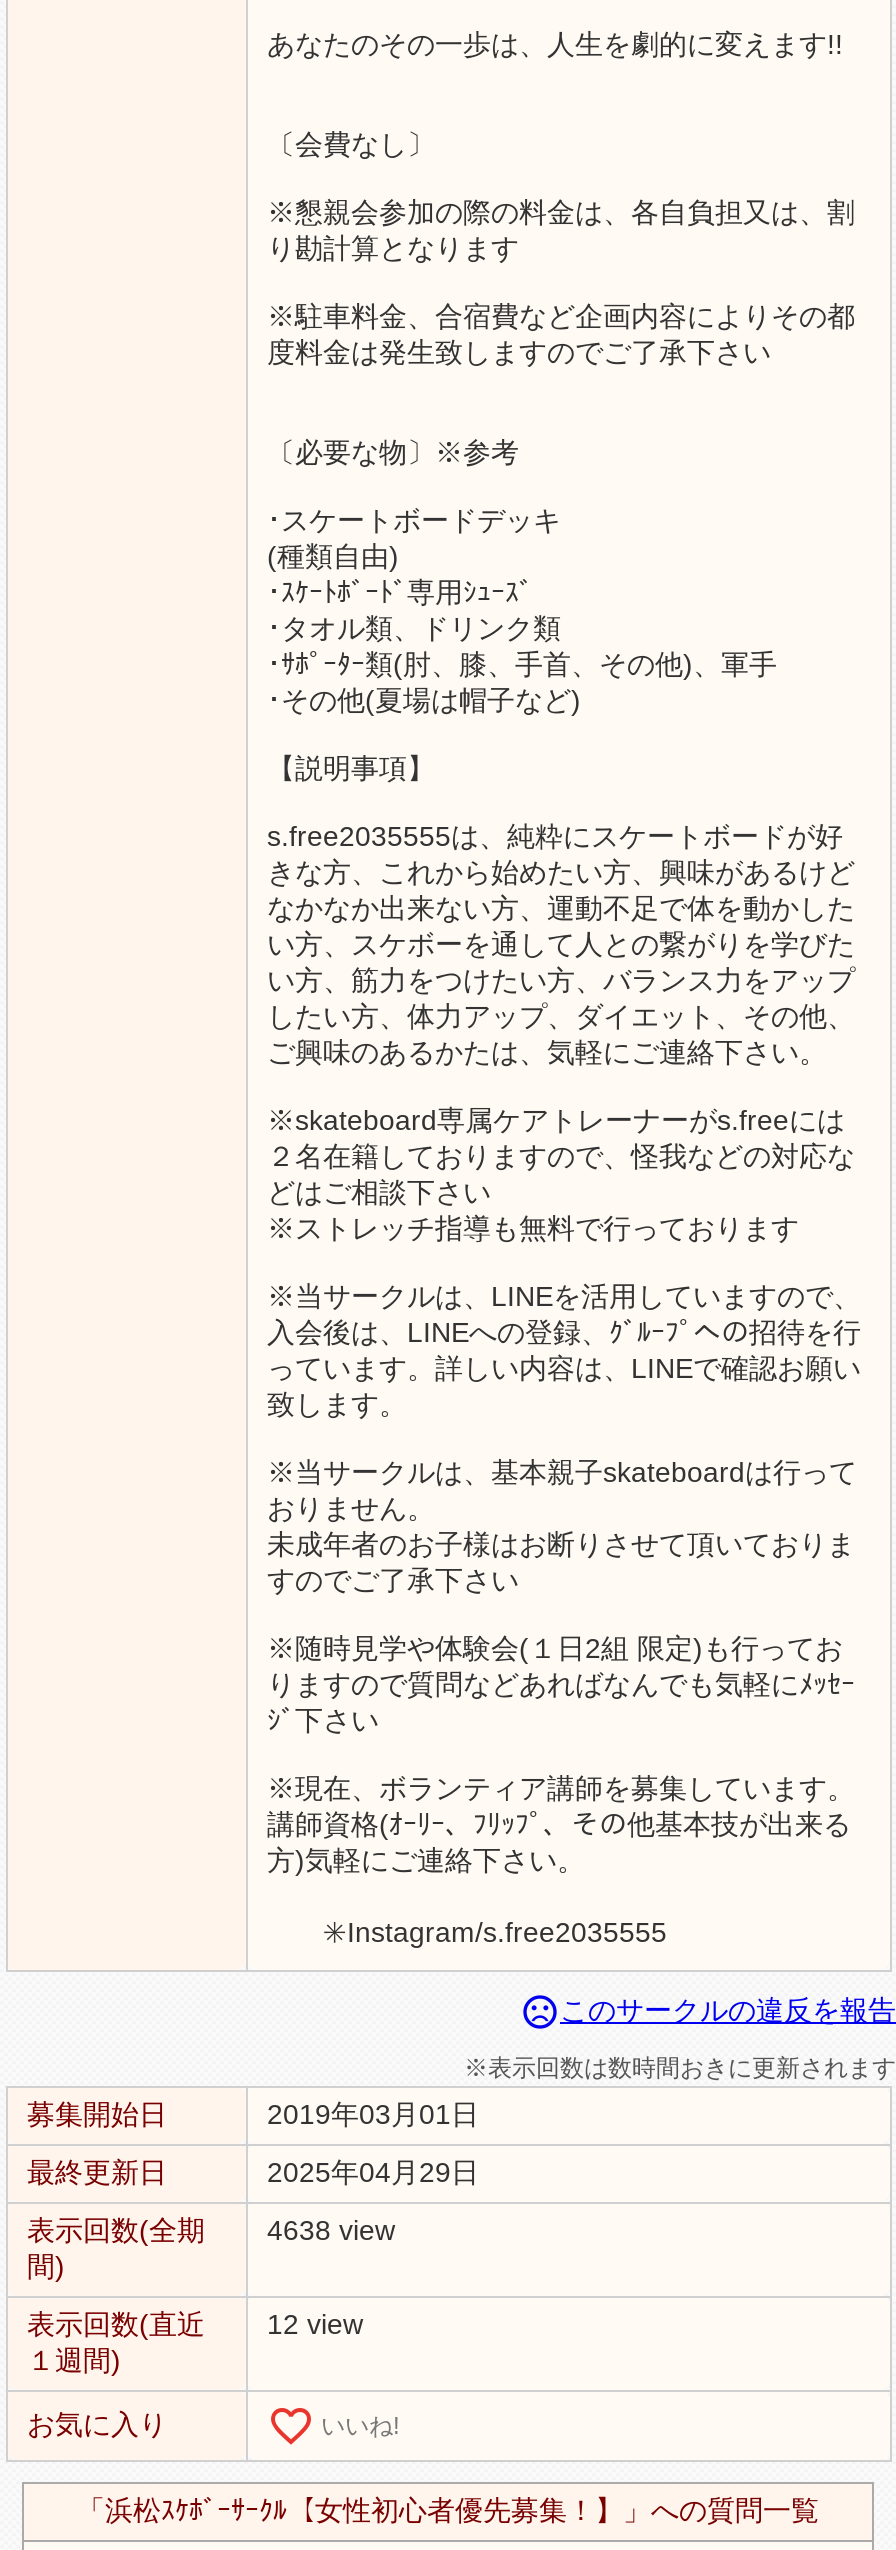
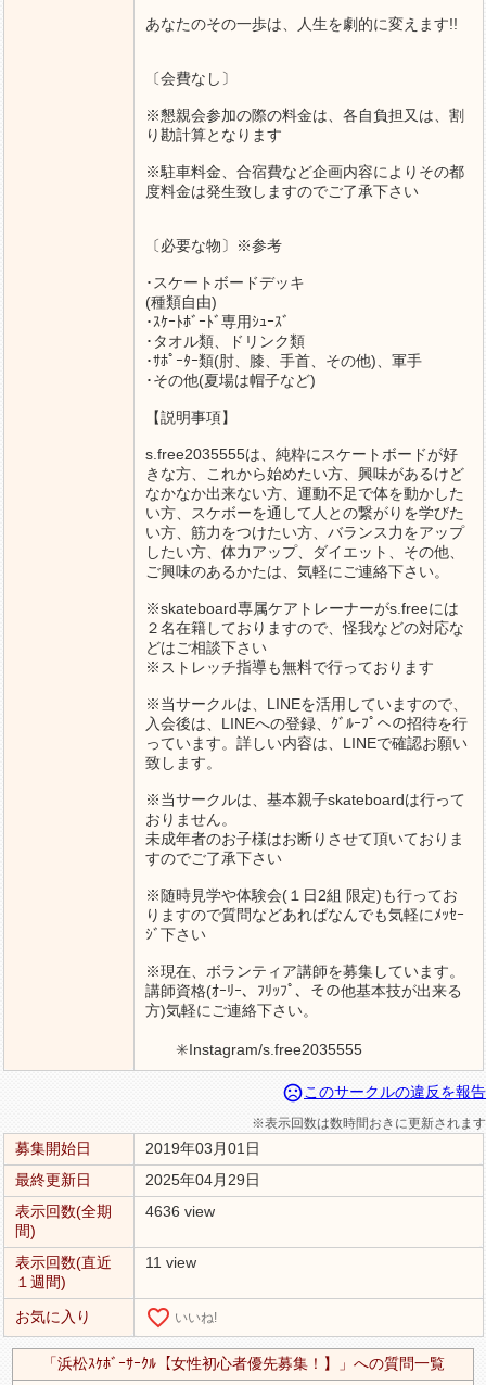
- 表示回数(全期 4638 view
+ 表示回数(全期 4636 view

- 表示回数(直近 12 view
+ 表示回数(直近 11 view
